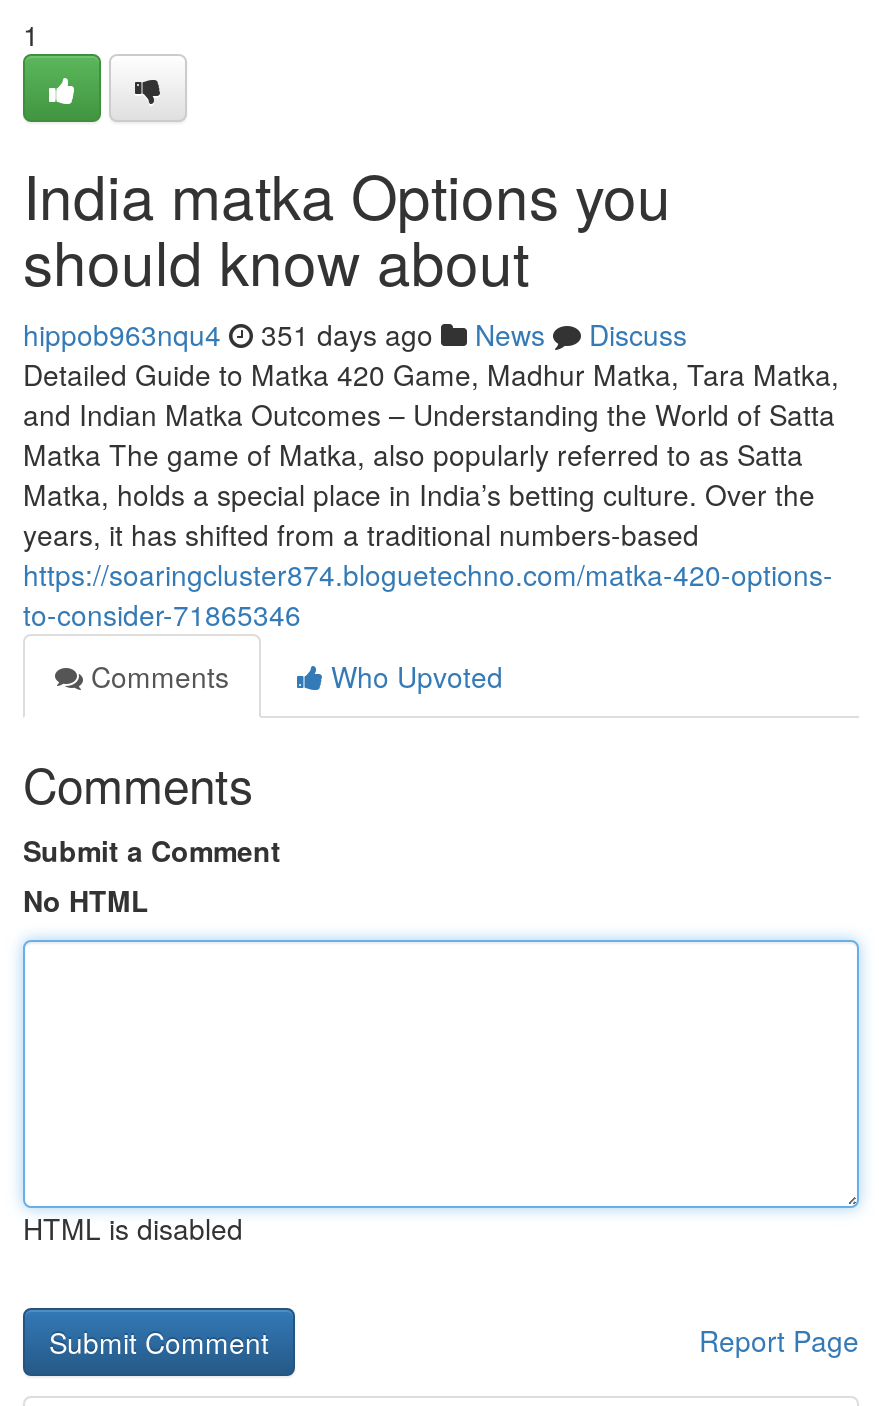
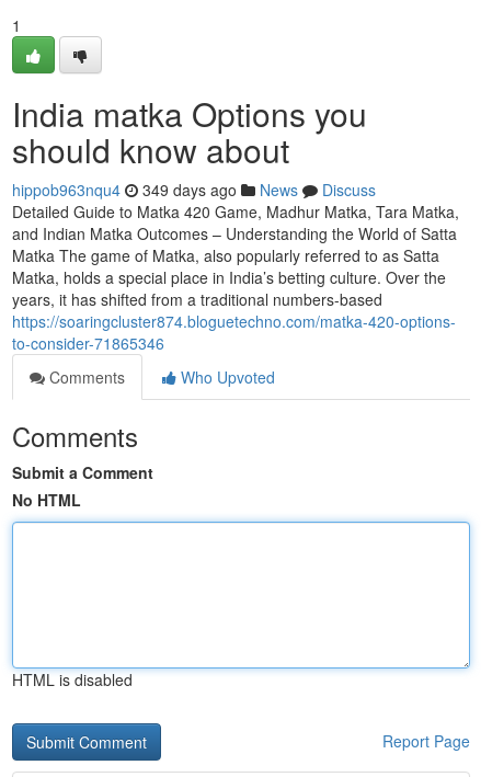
- hippob963nqu4 351 days ago News Discuss
+ hippob963nqu4 349 days ago News Discuss
